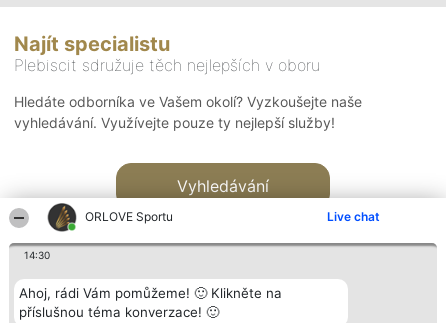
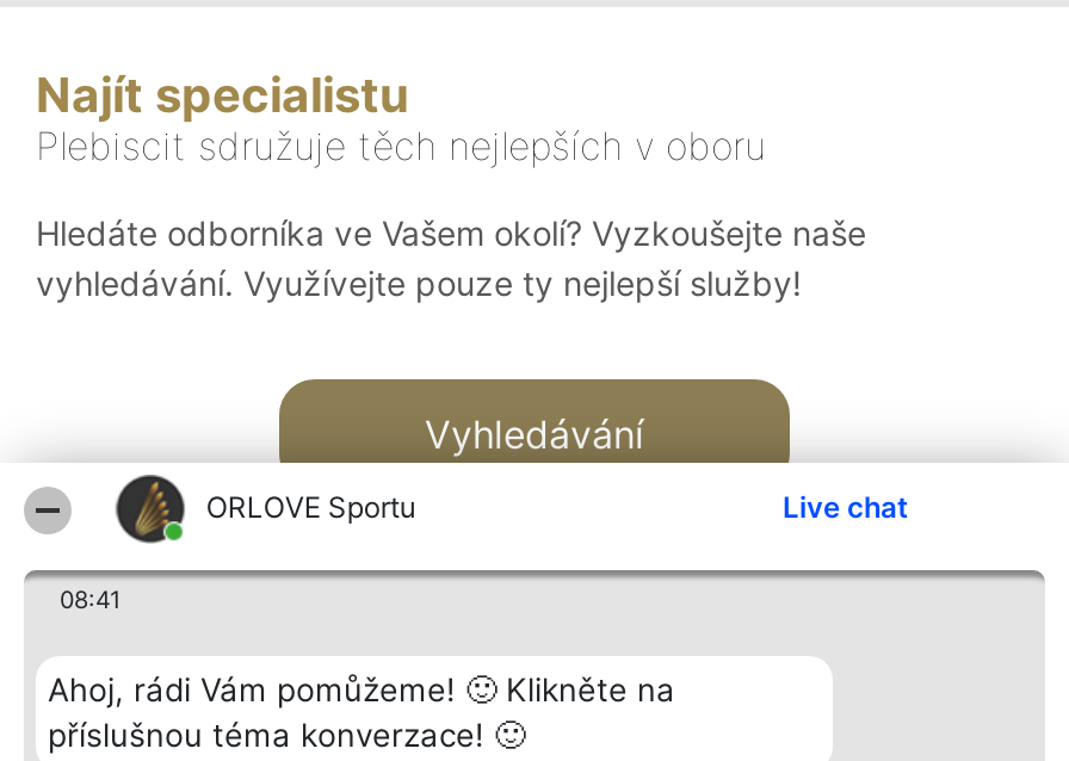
- 14:30
+ 08:41
